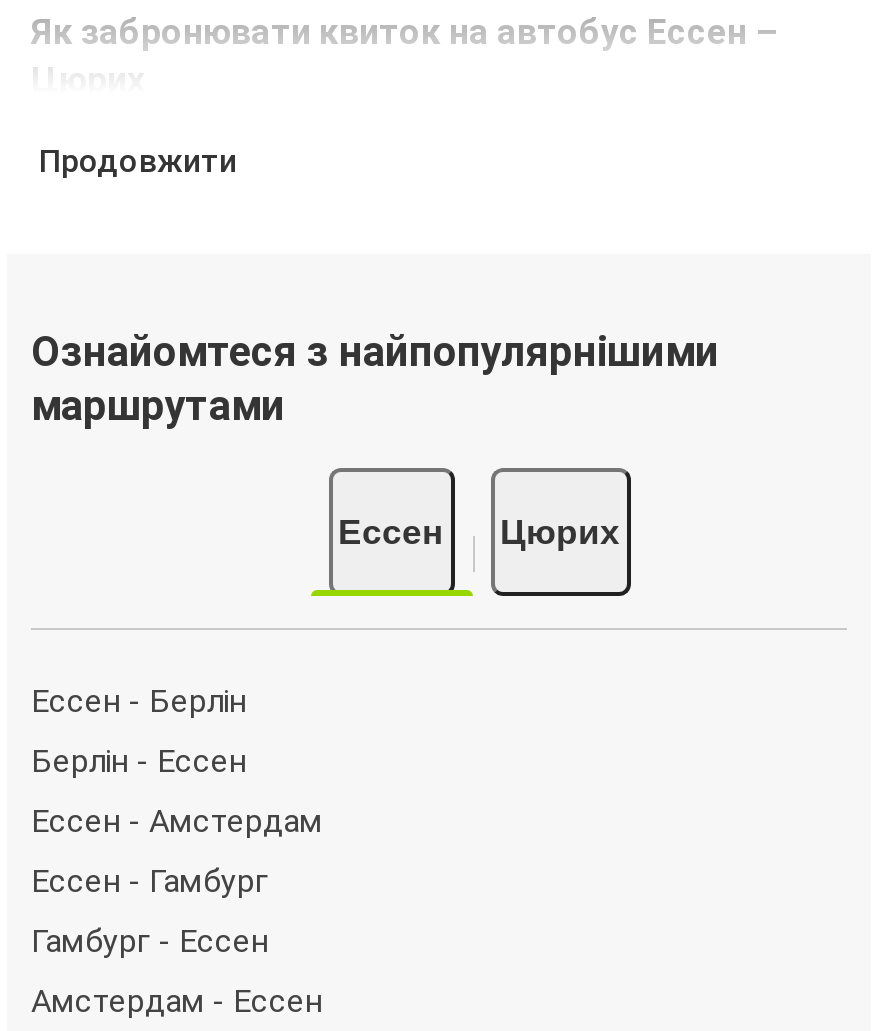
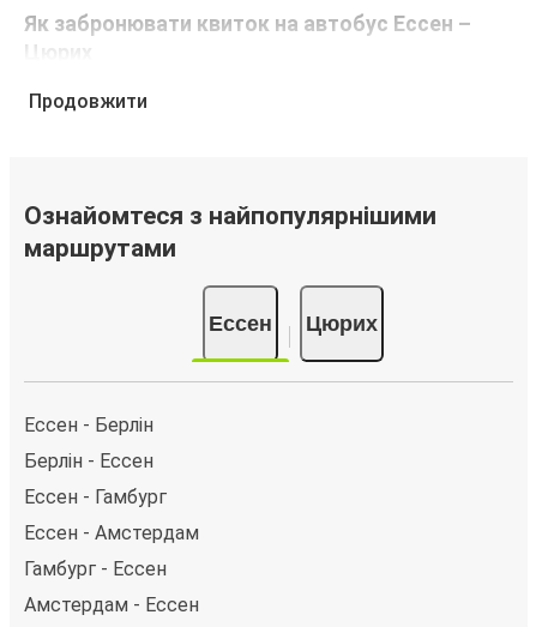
moved down: Ессен - Амстердам

moved up: Ессен - Гамбург
